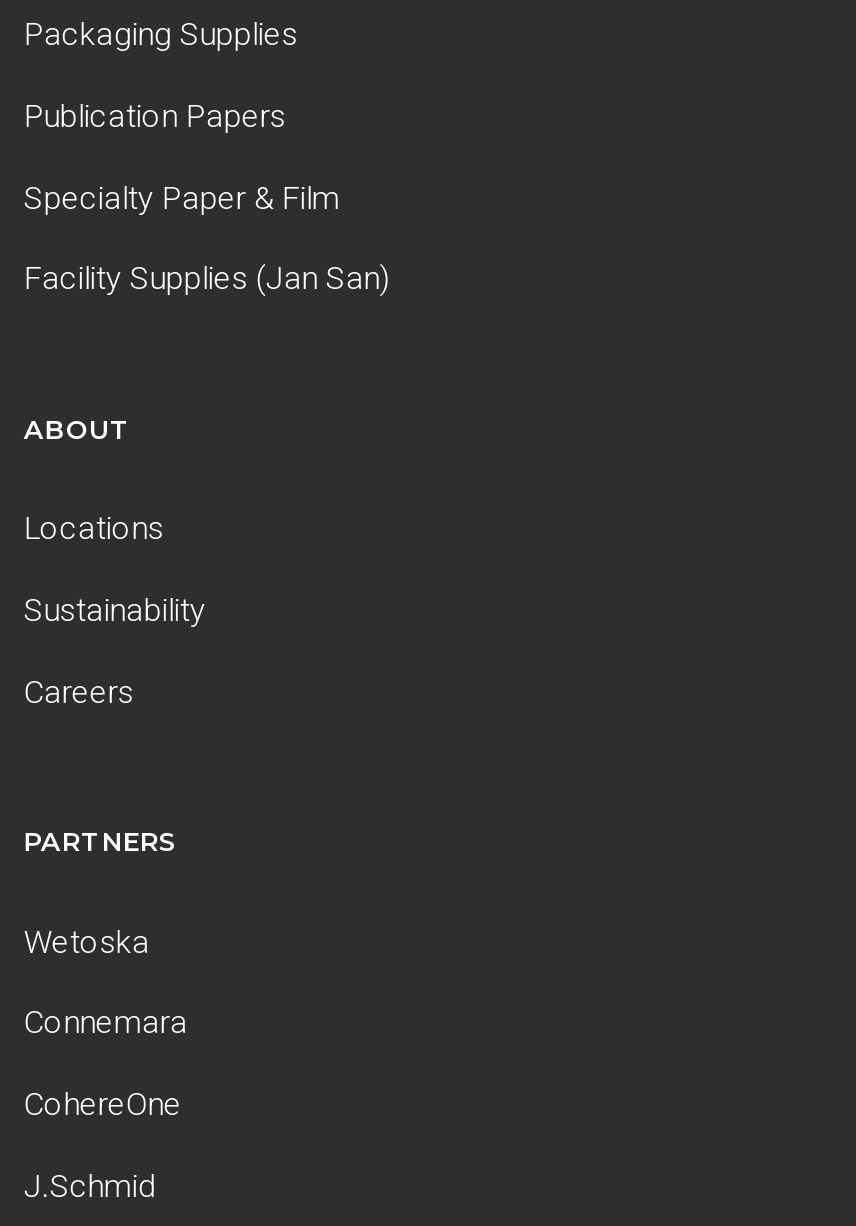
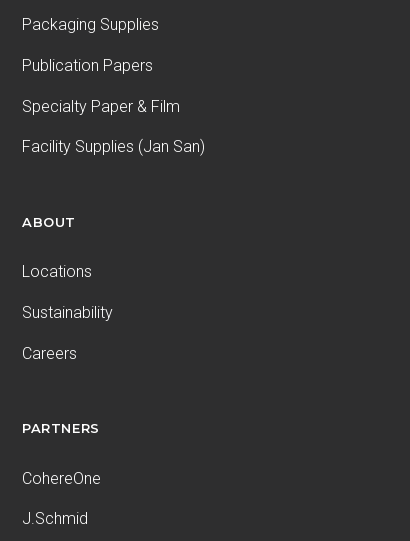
- Wetoska
- Connemara
